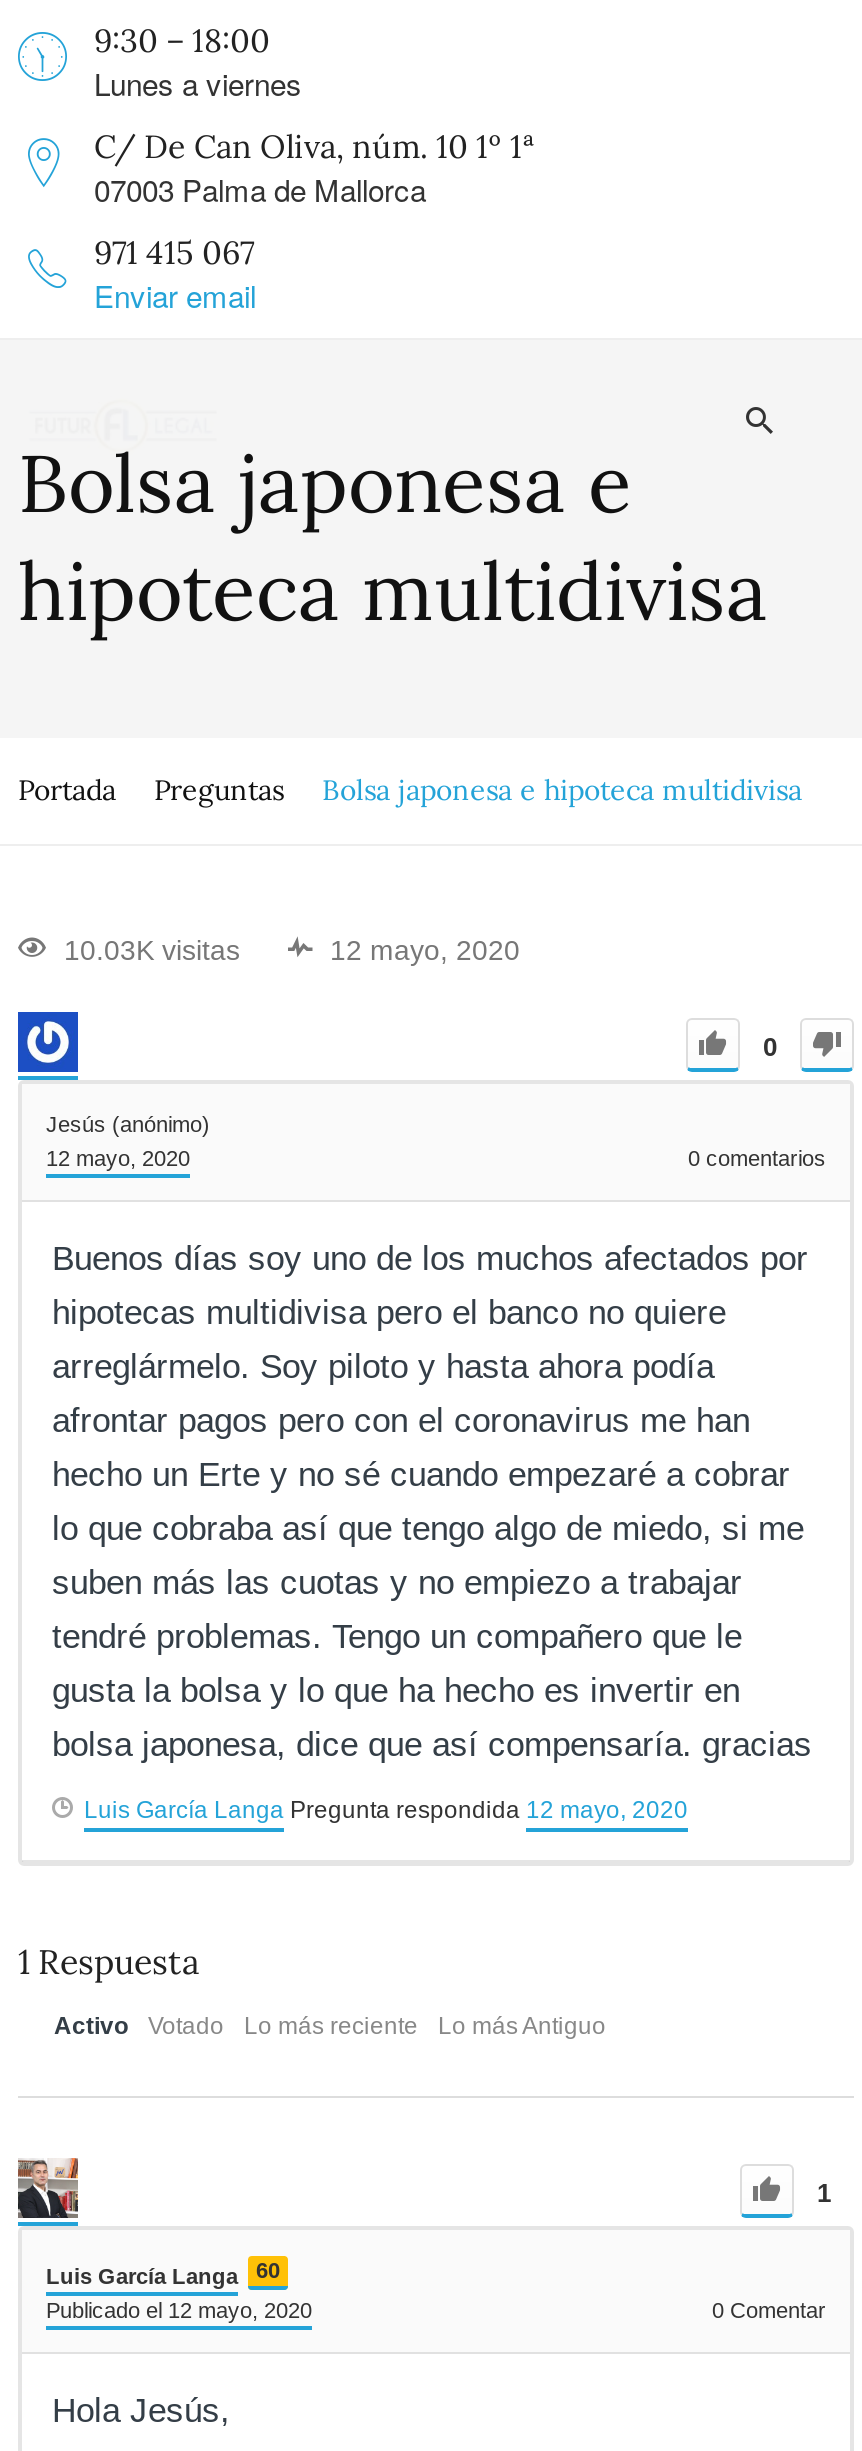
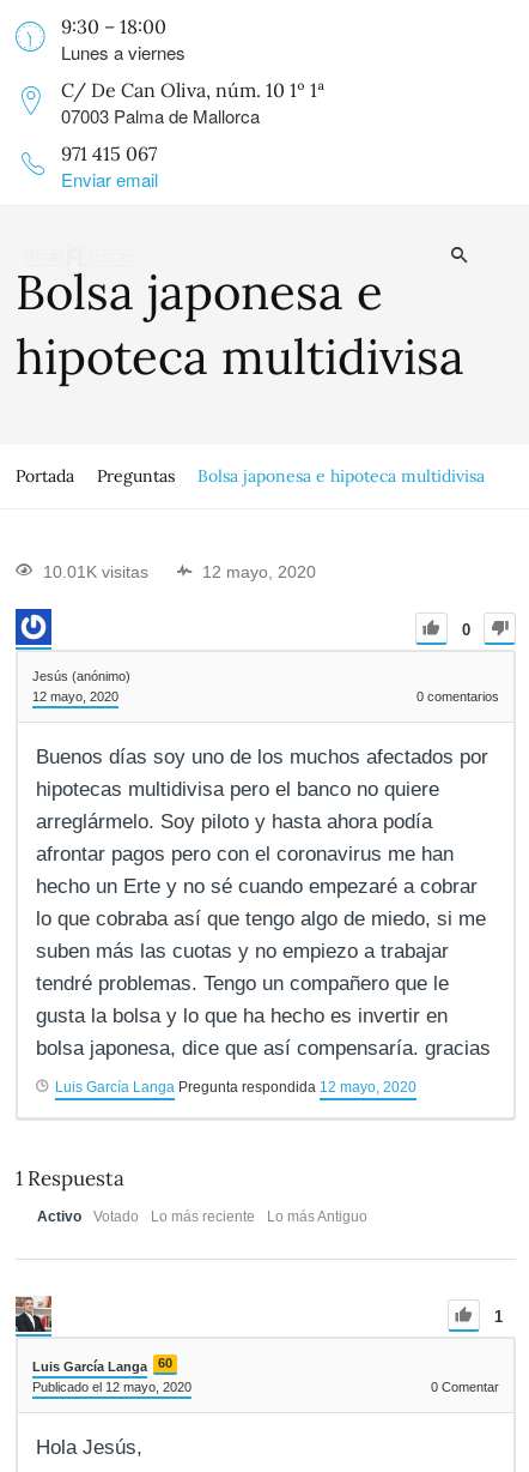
- 10.03K visitas
+ 10.01K visitas
